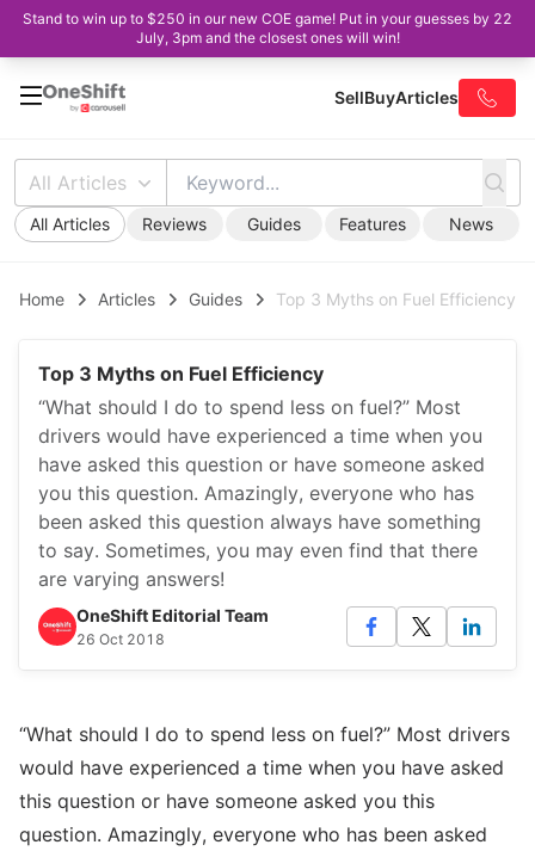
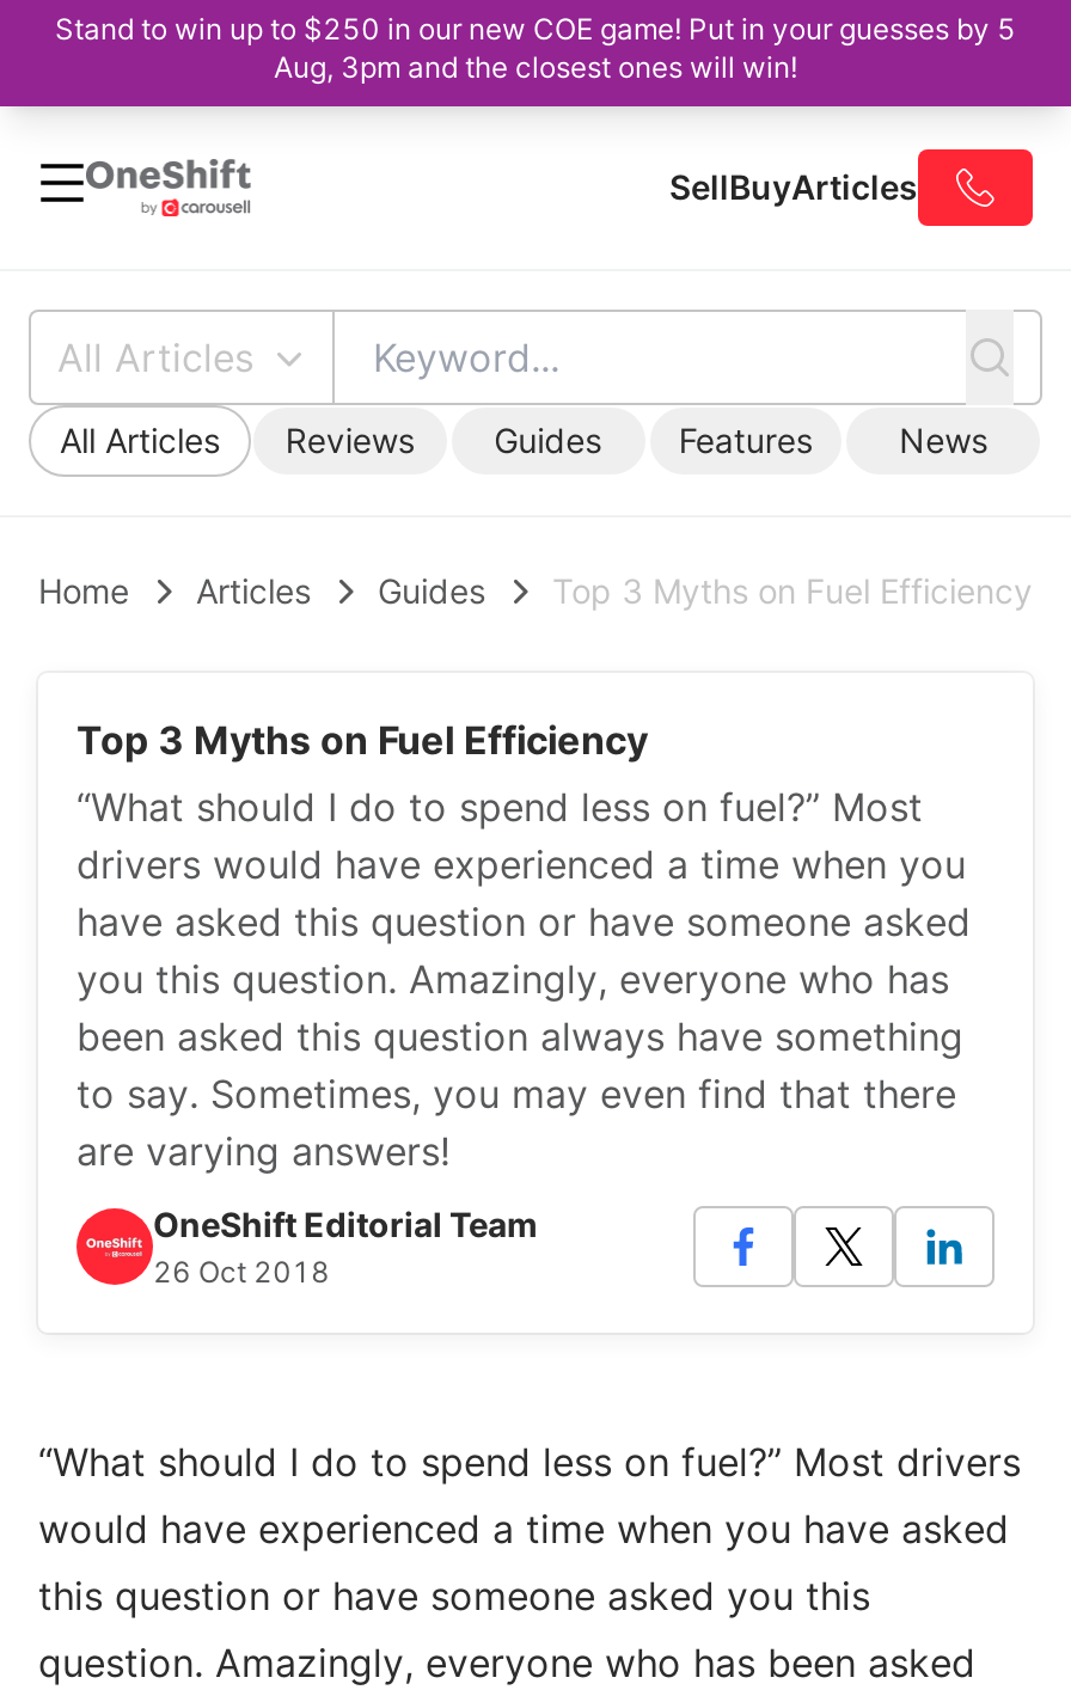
- Stand to win up to $250 in our new COE game! Put in your guesses by 22
+ Stand to win up to $250 in our new COE game! Put in your guesses by 5

- July, 3pm and the closest ones will win!
+ Aug, 3pm and the closest ones will win!
